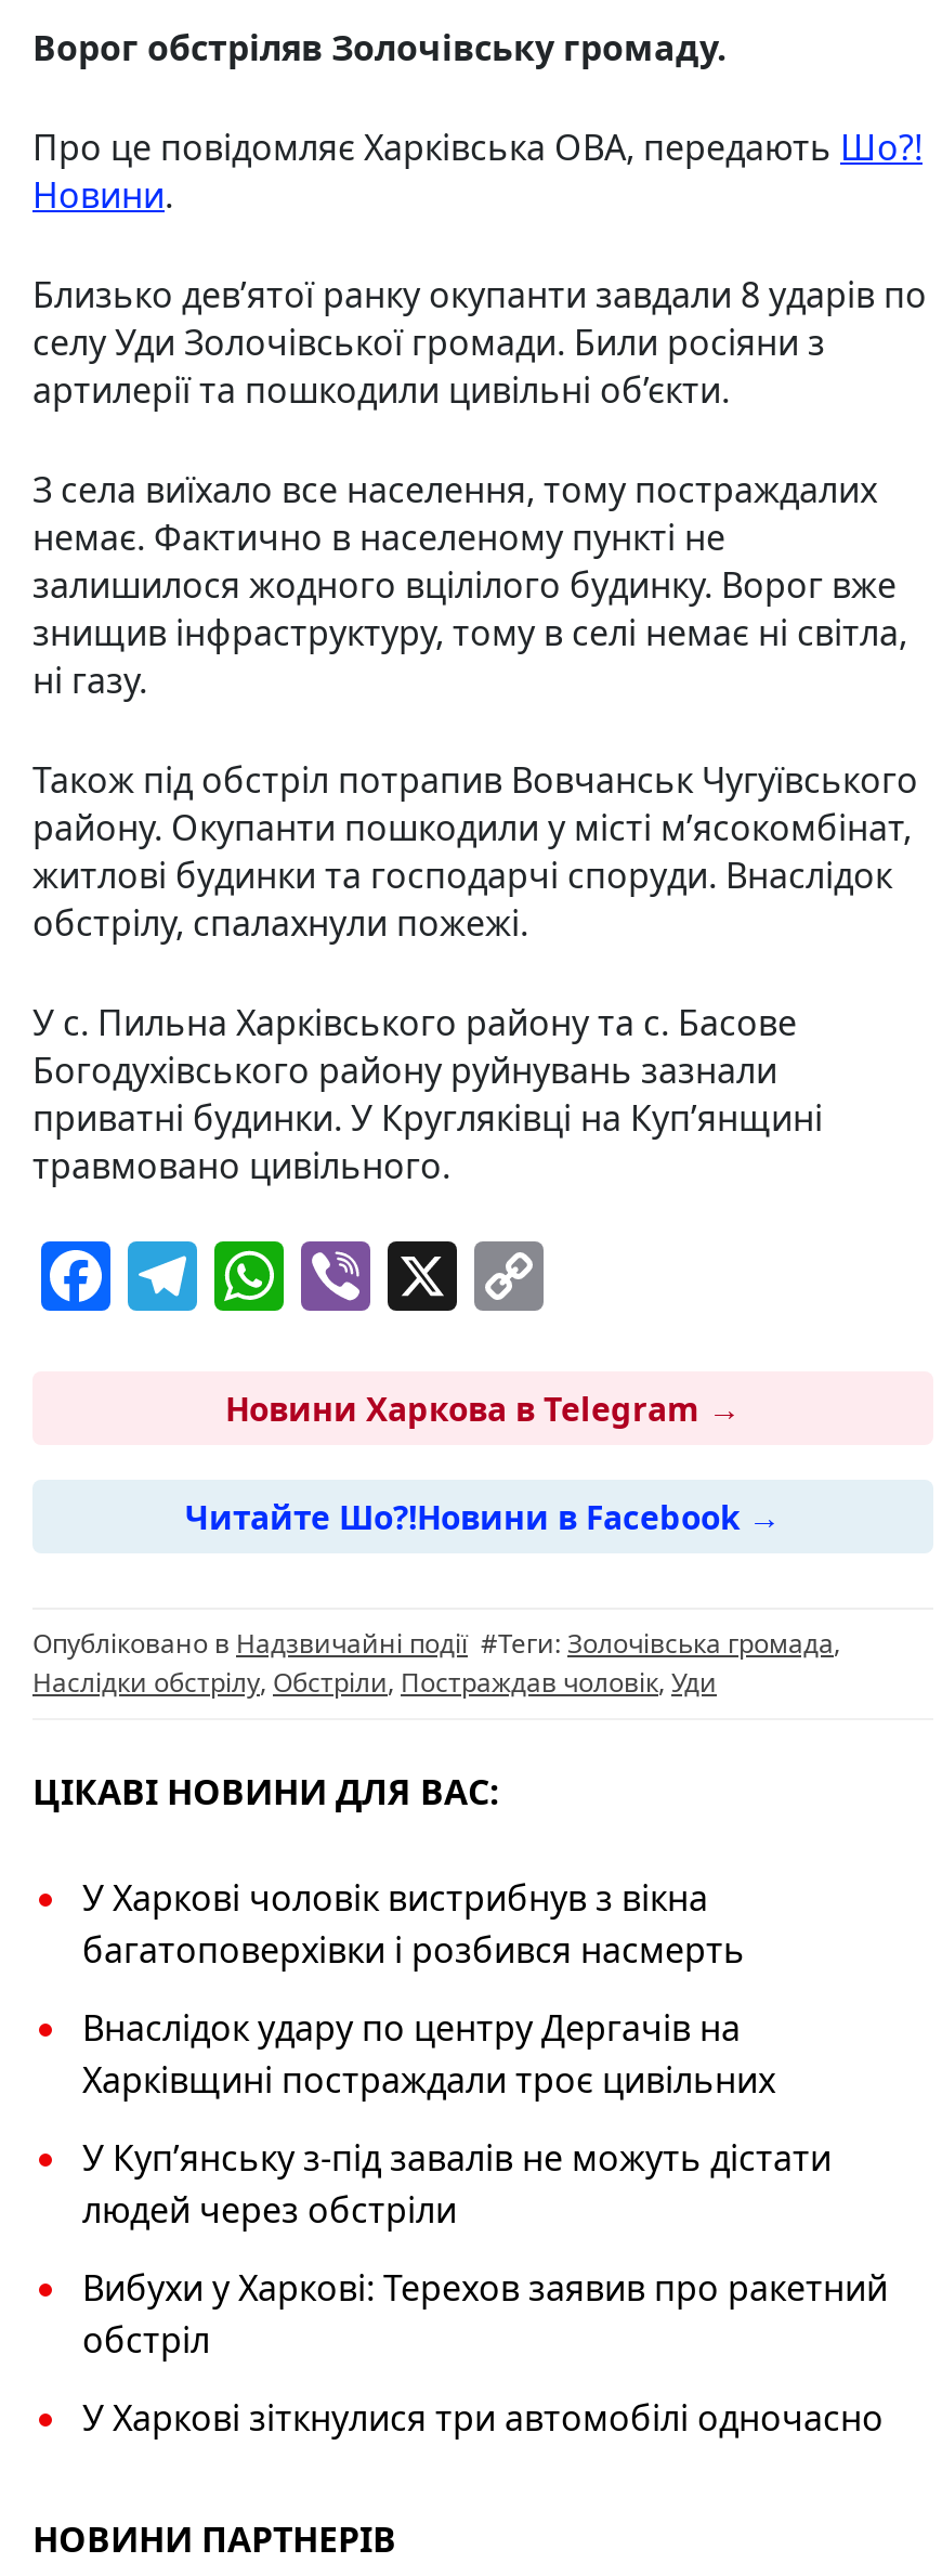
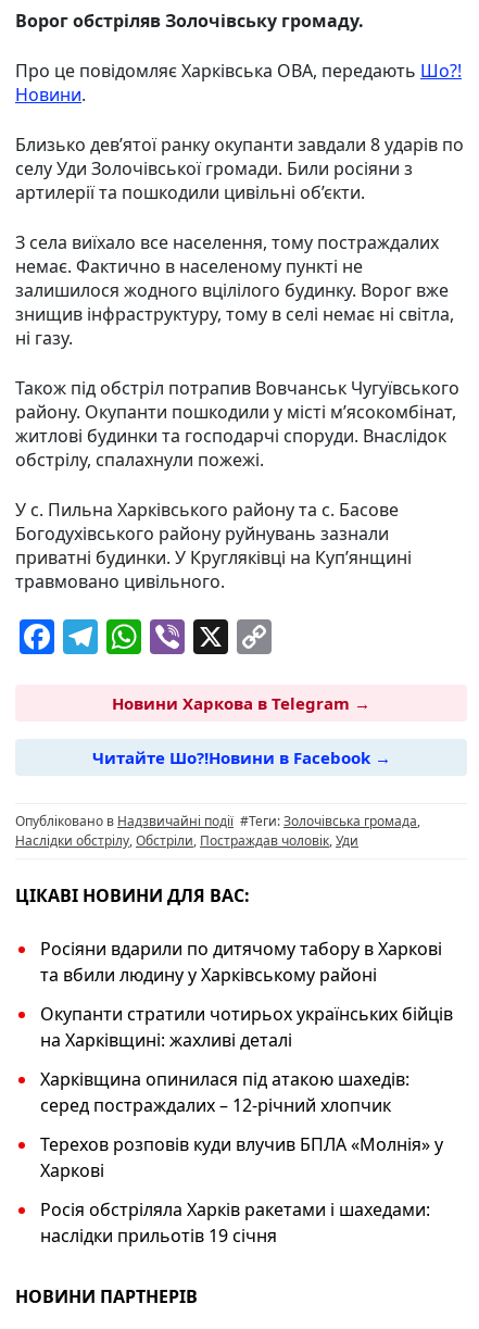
- У Харкові чоловік вистрибнув з вікна
- багатоповерхівки і розбився насмерть
+ Росіяни вдарили по дитячому табору в Харкові
+ та вбили людину у Харківському районі

- Внаслідок удару по центру Дергачів на
- Харківщині постраждали троє цивільних
+ Окупанти стратили чотирьох українських бійців
+ на Харківщині: жахливі деталі

- У Купʼянську з-під завалів не можуть дістати
- людей через обстріли
+ Харківщина опинилася під атакою шахедів:
+ серед постраждалих – 12-річний хлопчик

- Вибухи у Харкові: Терехов заявив про ракетний
- обстріл
+ Терехов розповів куди влучив БПЛА «Молнія» у
+ Харкові

- У Харкові зіткнулися три автомобілі одночасно
+ Росія обстріляла Харків ракетами і шахедами:
+ наслідки прильотів 19 січня
